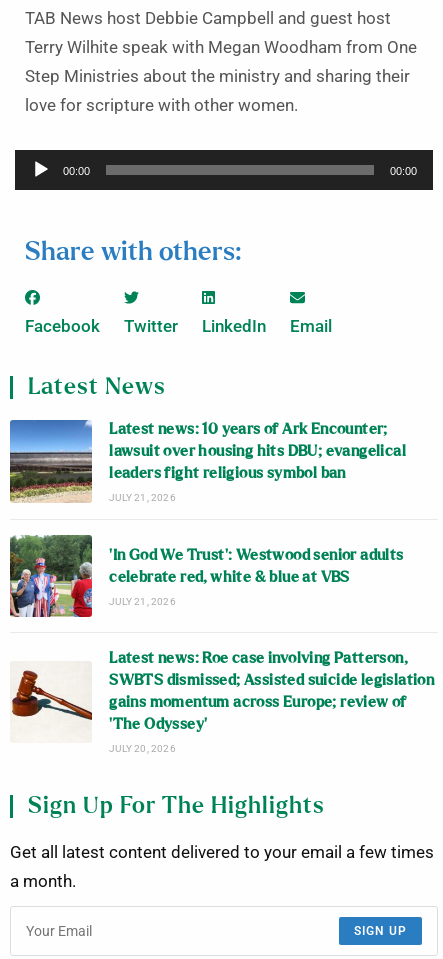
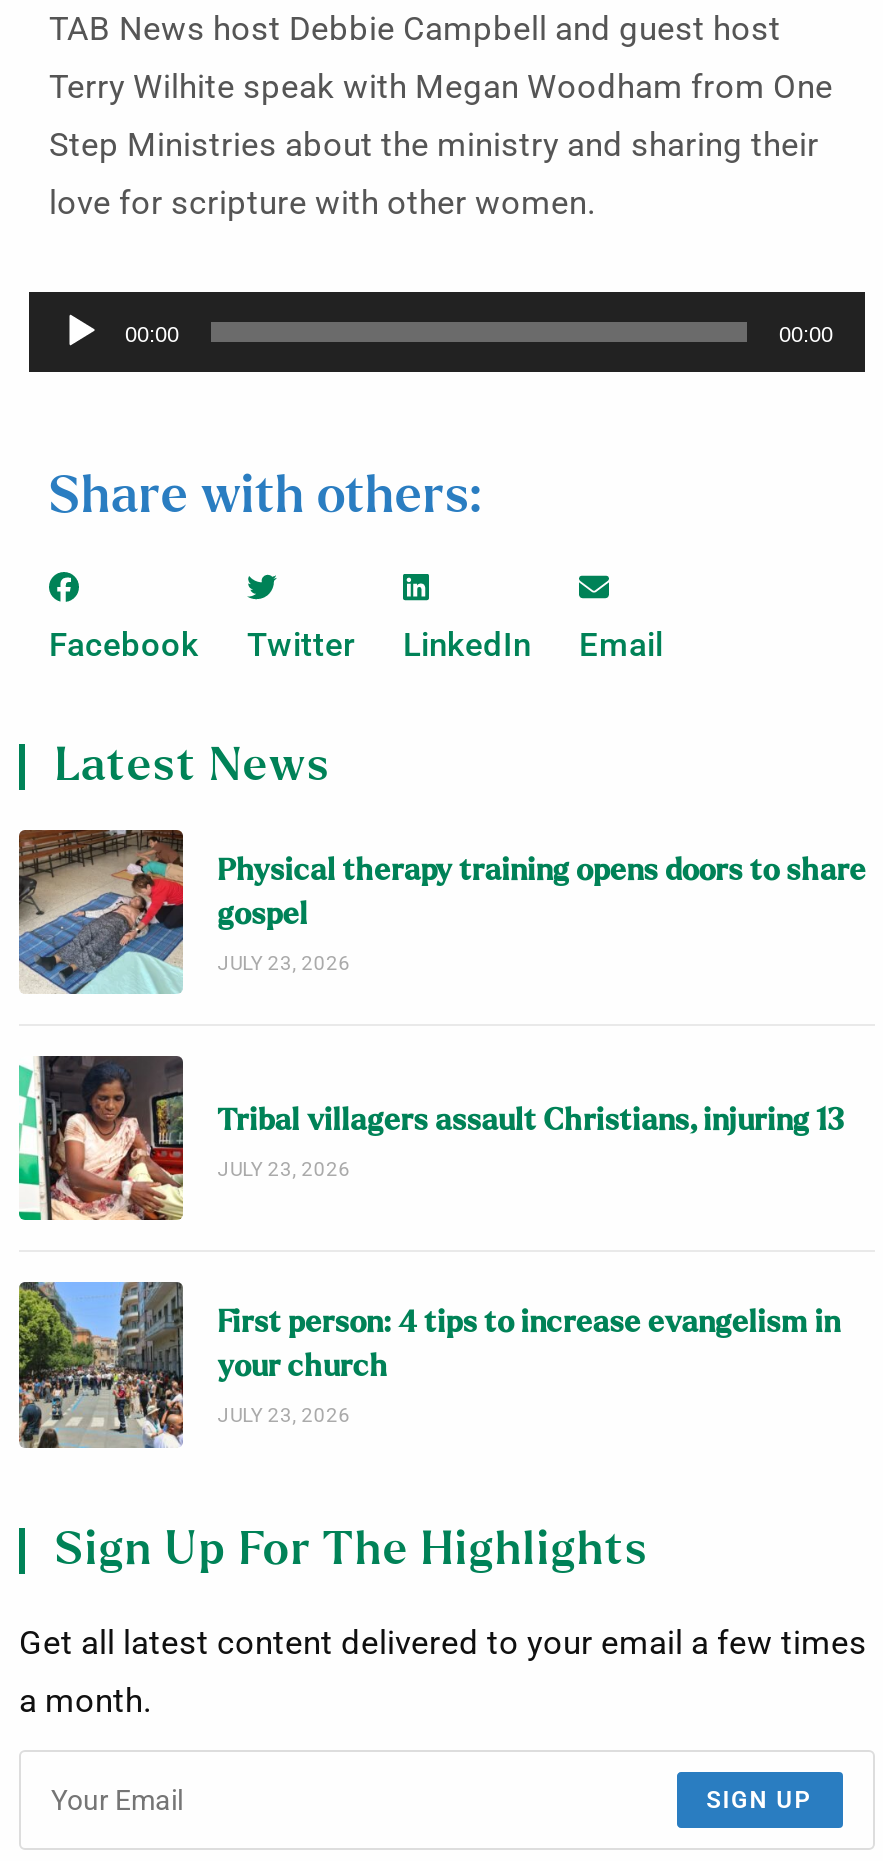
- [image]
- Latest news: 10 years of Ark Encounter;
- lawsuit over housing hits DBU; evangelical
- leaders fight religious symbol ban
- JULY 21, 2026
+ [image]
+ Physical therapy training opens doors to share
+ gospel
+ JULY 23, 2026

- [image]
- ‘In God We Trust’: Westwood senior adults
- celebrate red, white & blue at VBS
- JULY 21, 2026
+ [image]
+ Tribal villagers assault Christians, injuring 13
+ JULY 23, 2026

- [image]
- Latest news: Roe case involving Patterson,
- SWBTS dismissed; Assisted suicide legislation
- gains momentum across Europe; review of
- ‘The Odyssey’
- JULY 20, 2026
+ [image]
+ First person: 4 tips to increase evangelism in
+ your church
+ JULY 23, 2026
